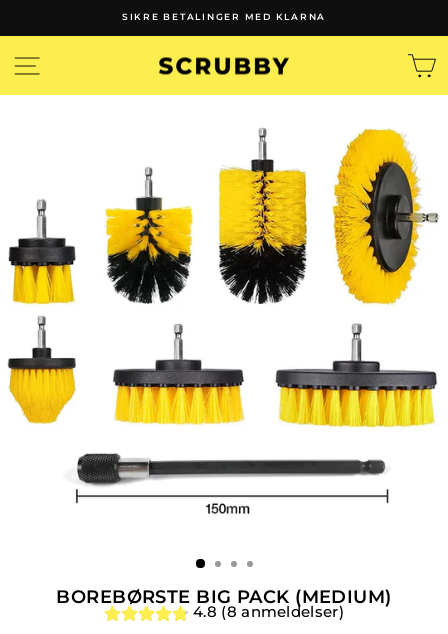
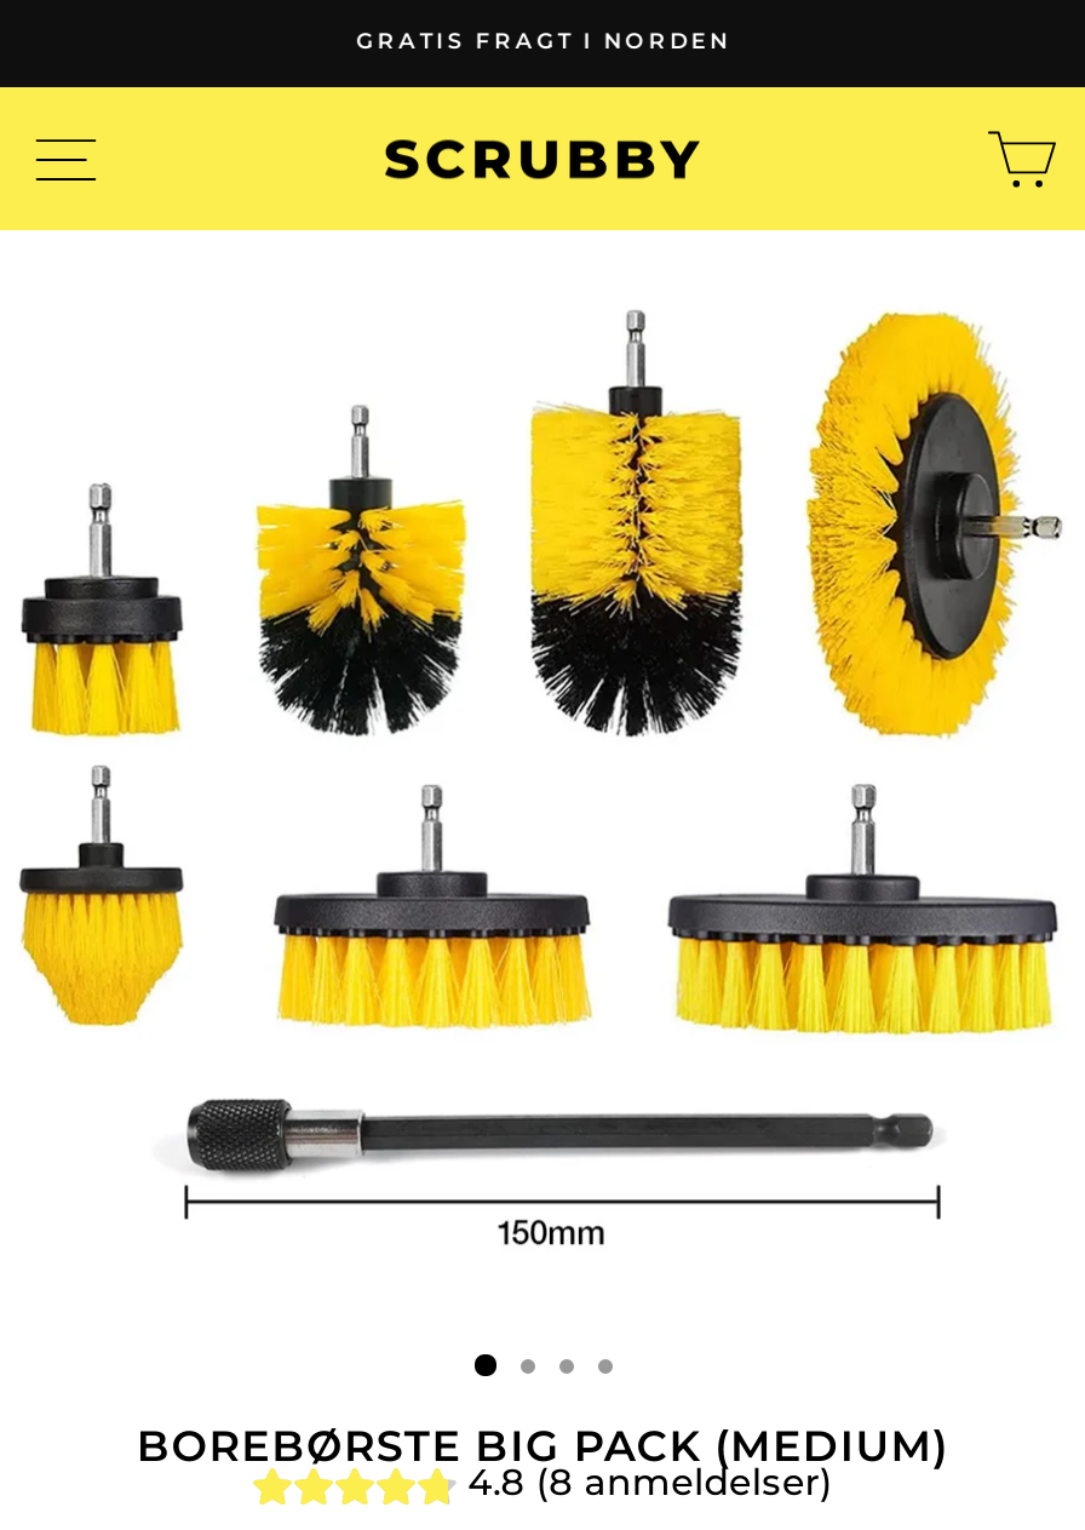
- SIKRE BETALINGER MED KLARNA
+ GRATIS FRAGT I NORDEN
